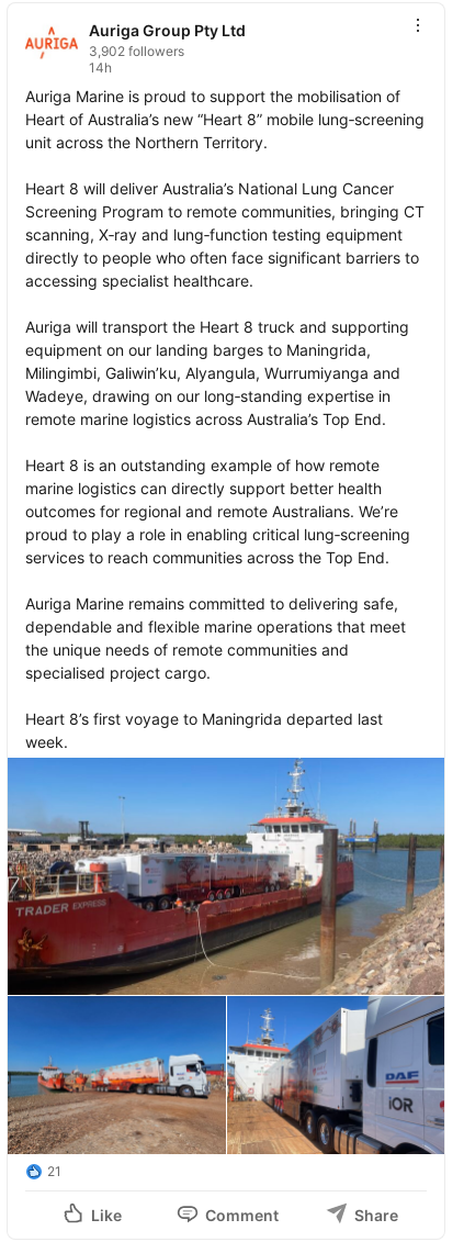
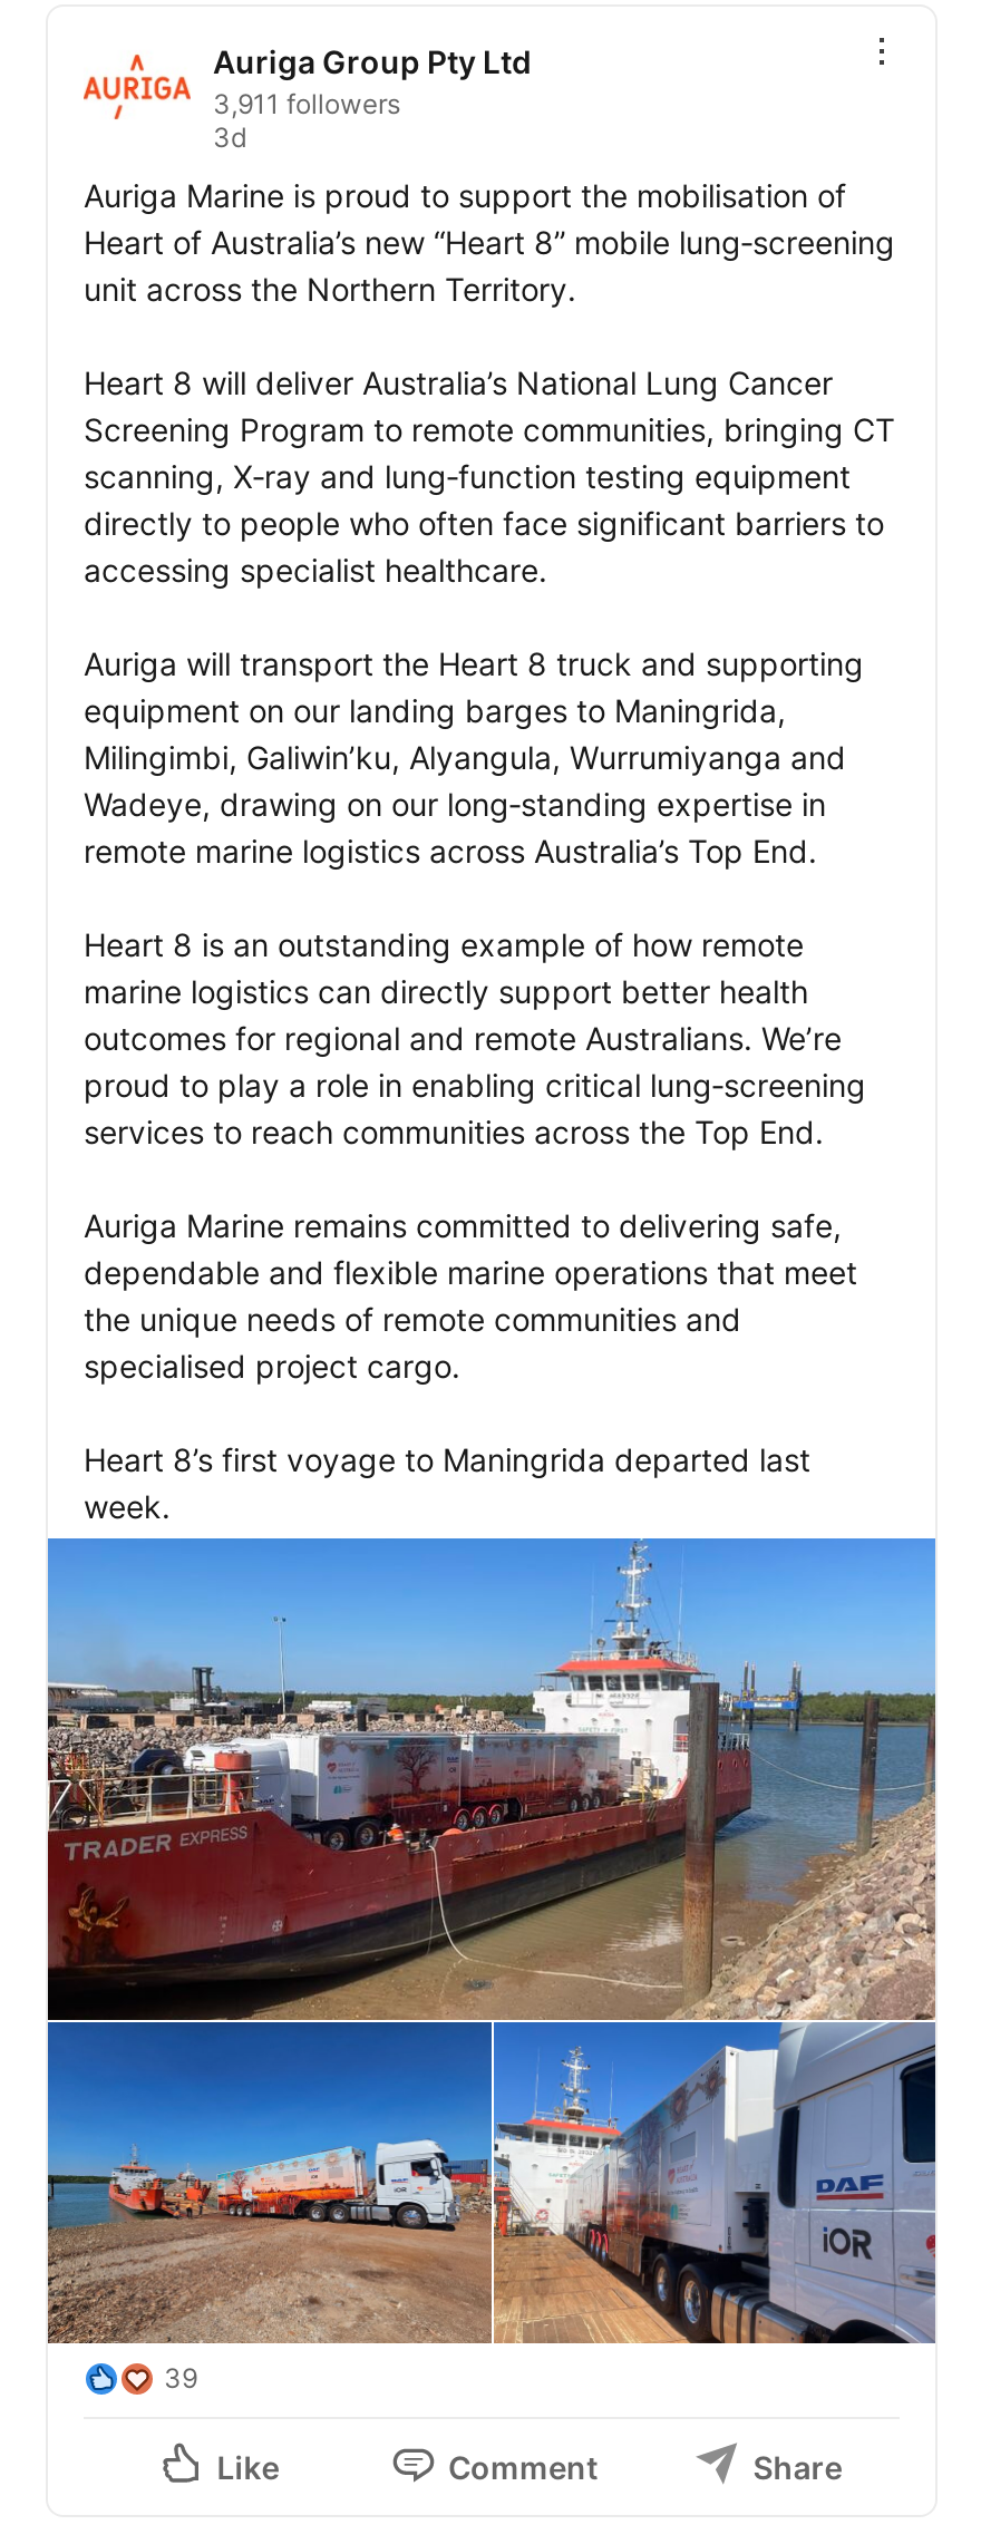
- 3,902 followers
- 14h
+ 3,911 followers
+ 3d

- 21
+ 39
